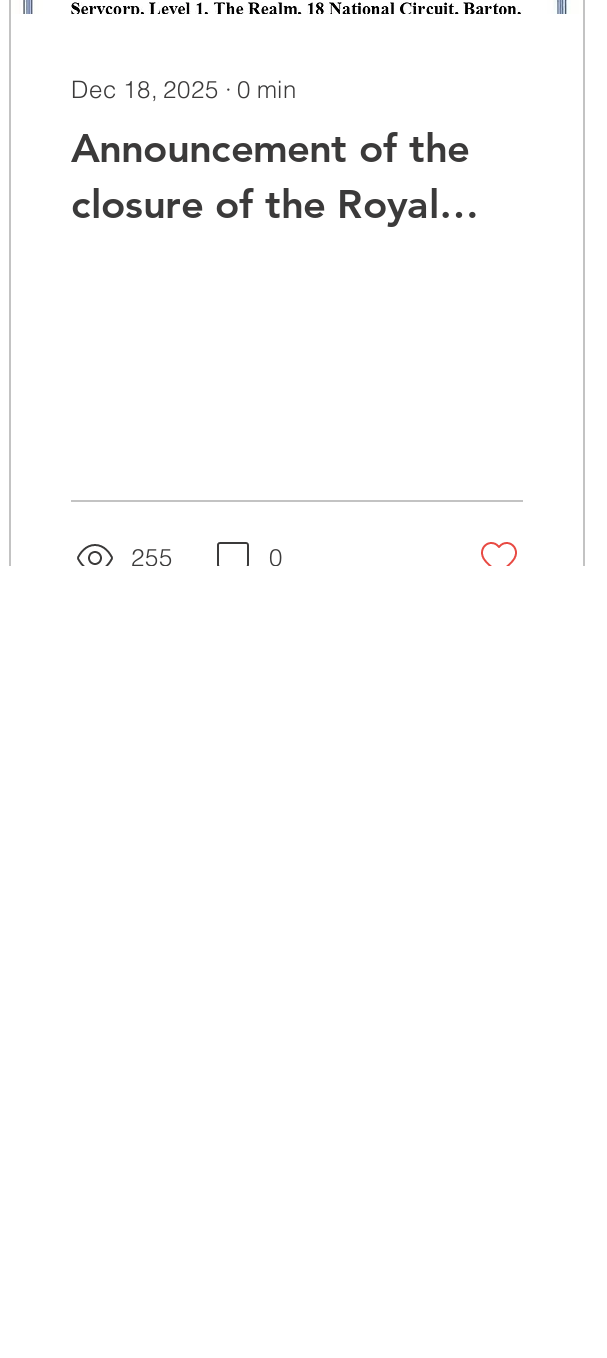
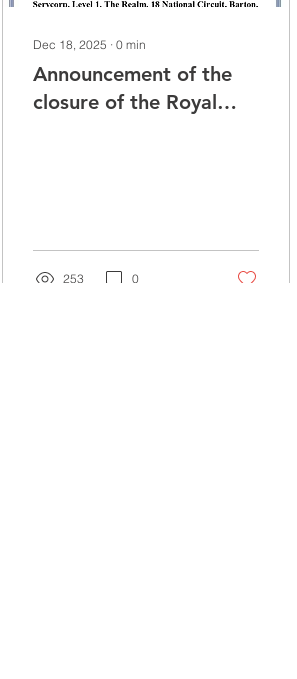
- 255
+ 253
